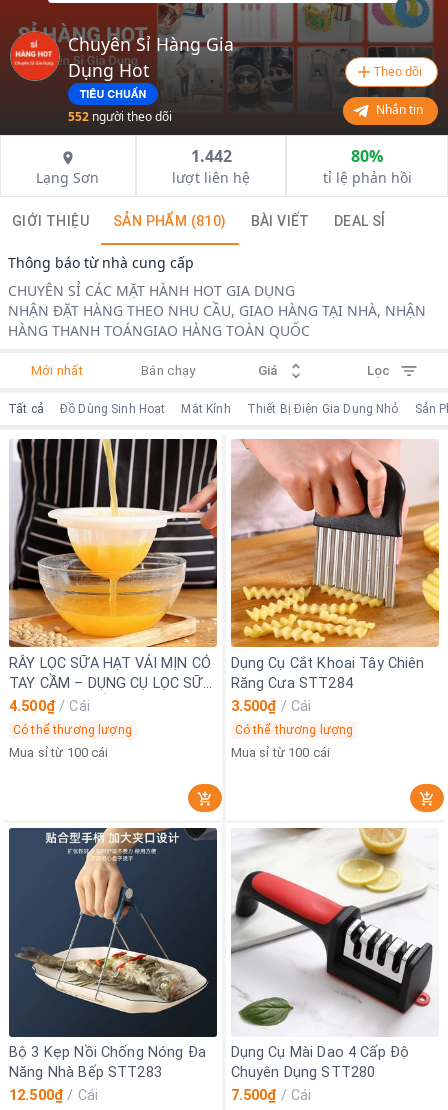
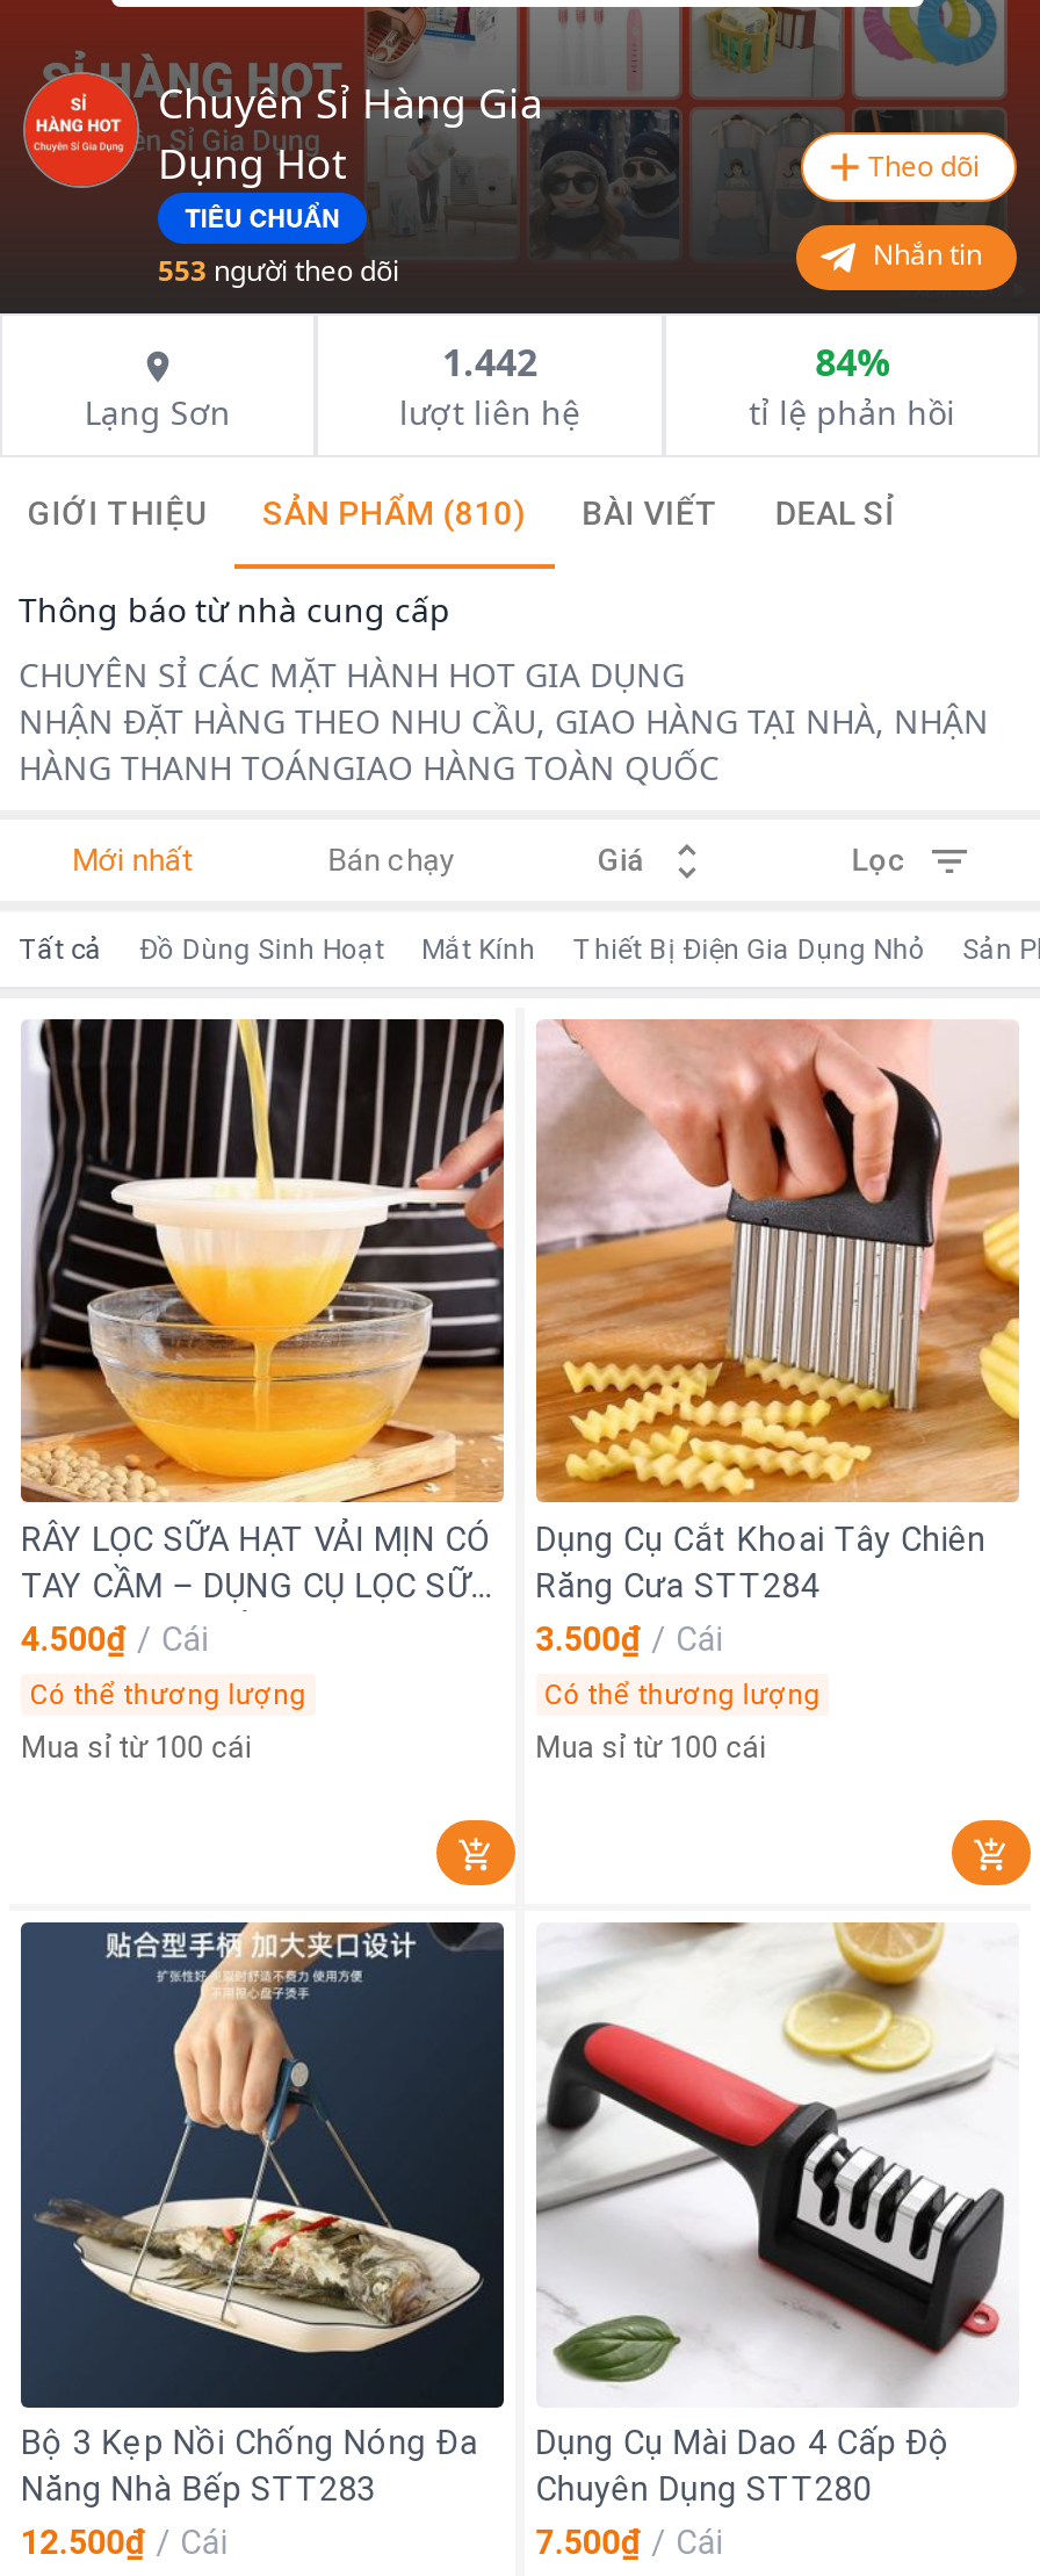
- 552 người theo dõi
+ 553 người theo dõi

- 80%
+ 84%
